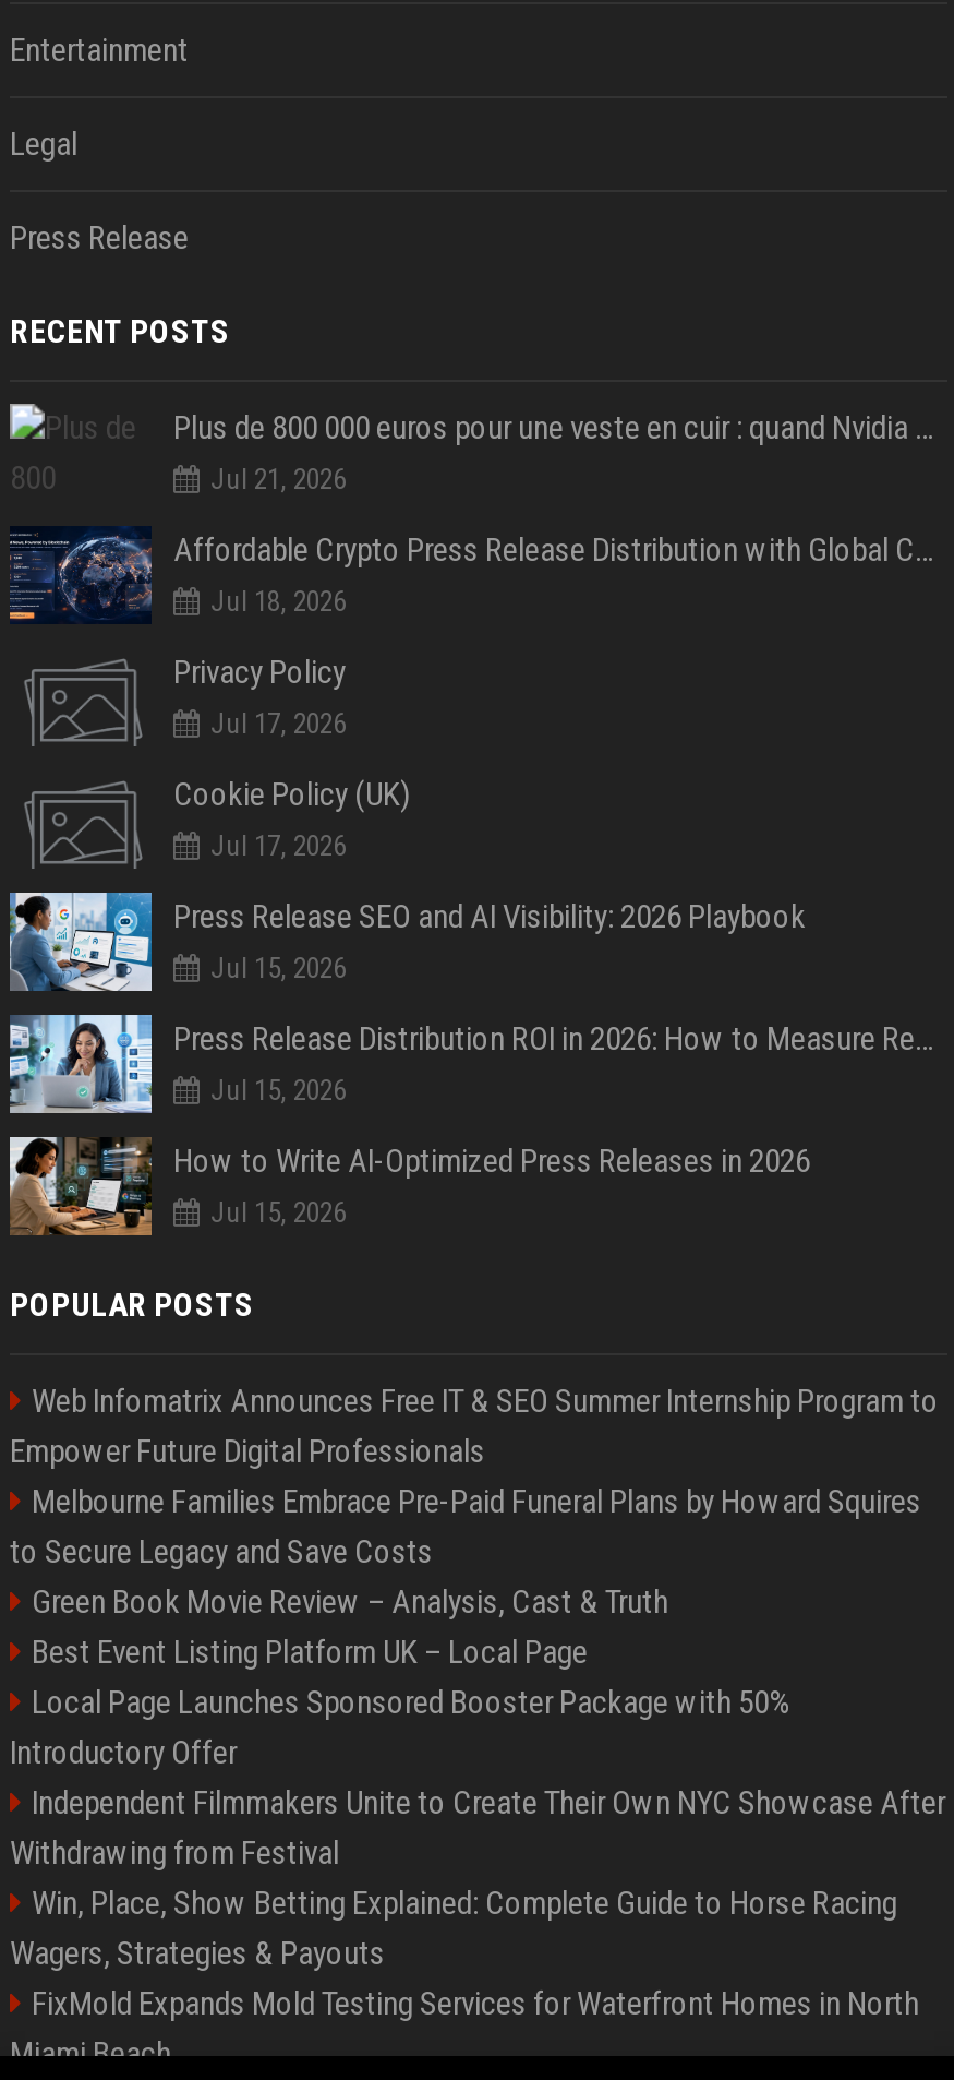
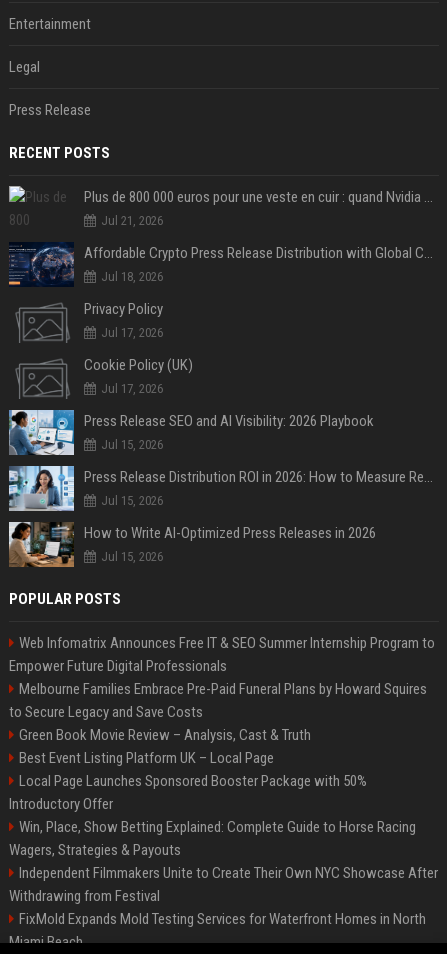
moved down: Independent Filmmakers Unite to Create Their Own NYC Showcase After | Withdrawing from Festival

moved up: Win, Place, Show Betting Explained: Complete Guide to Horse Racing | Wagers, Strategies & Payouts
